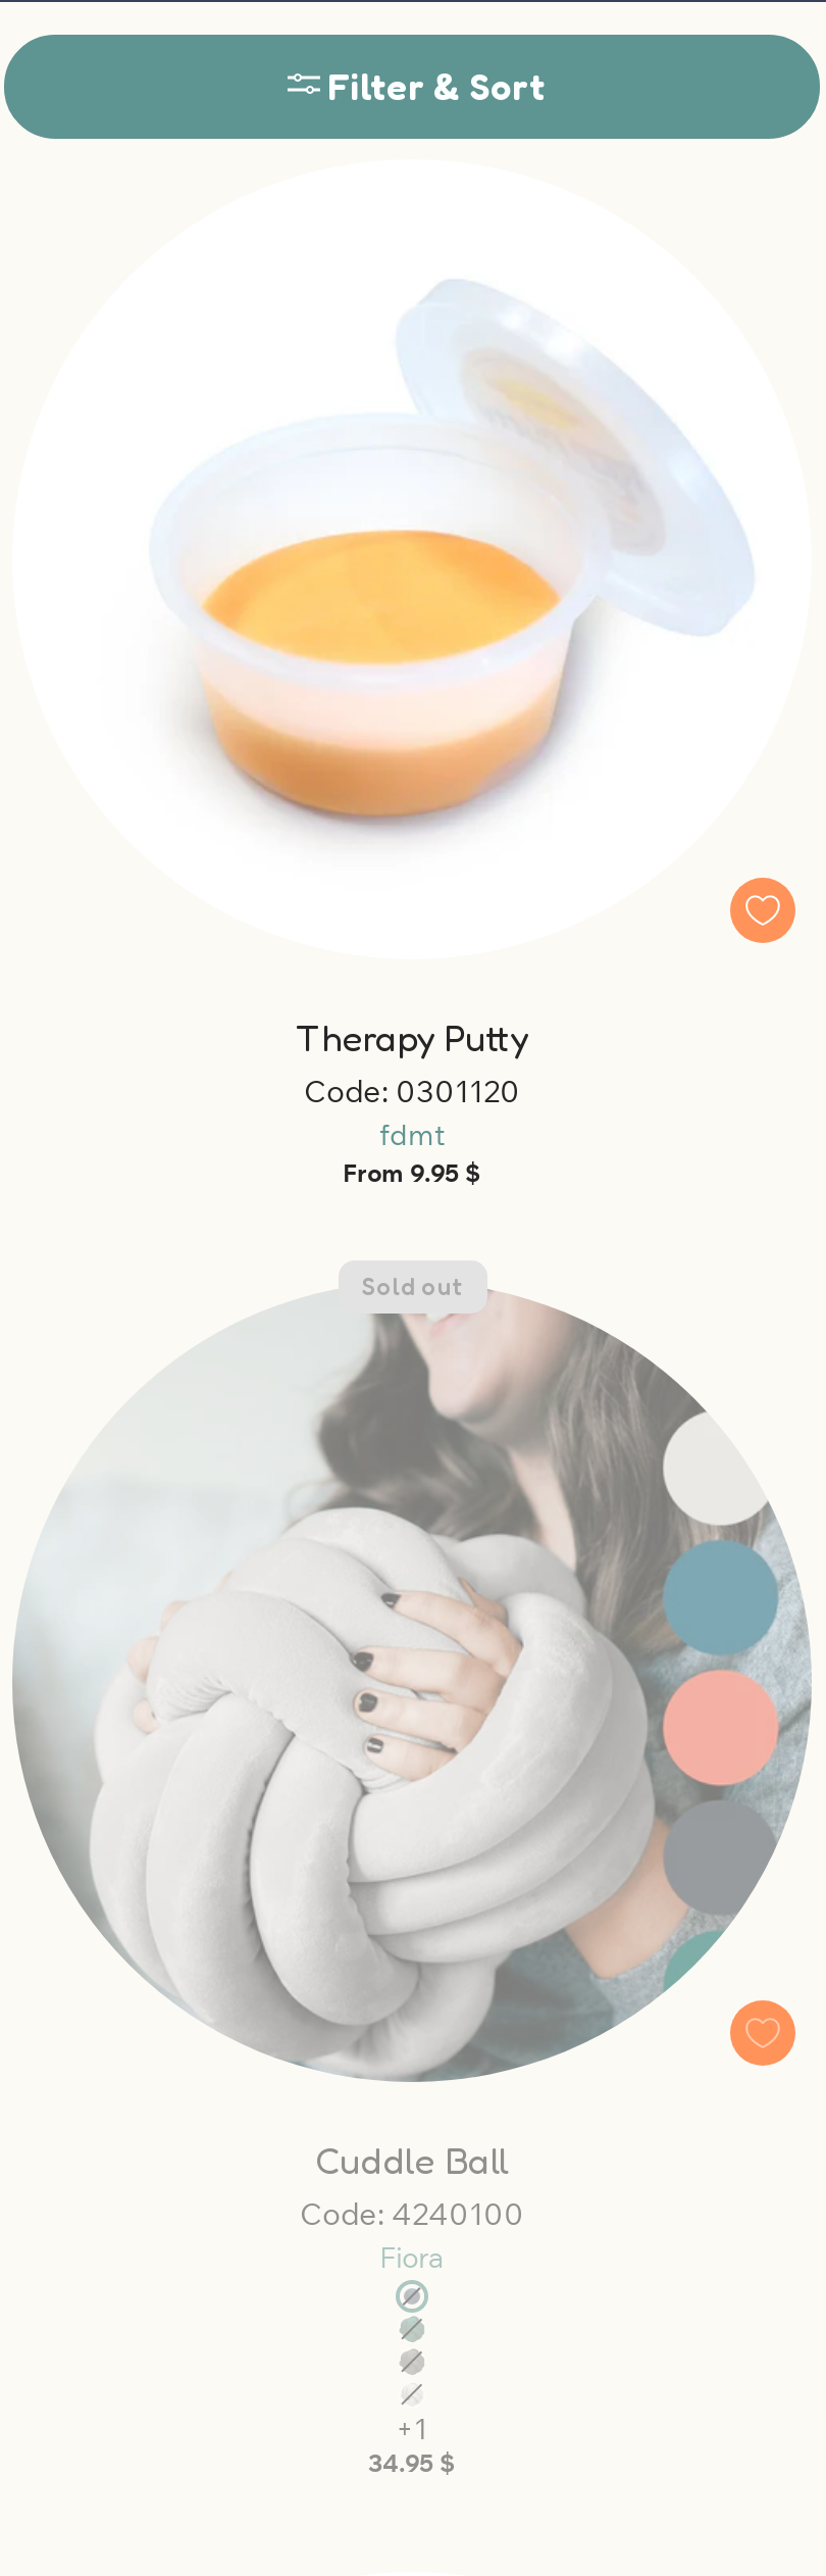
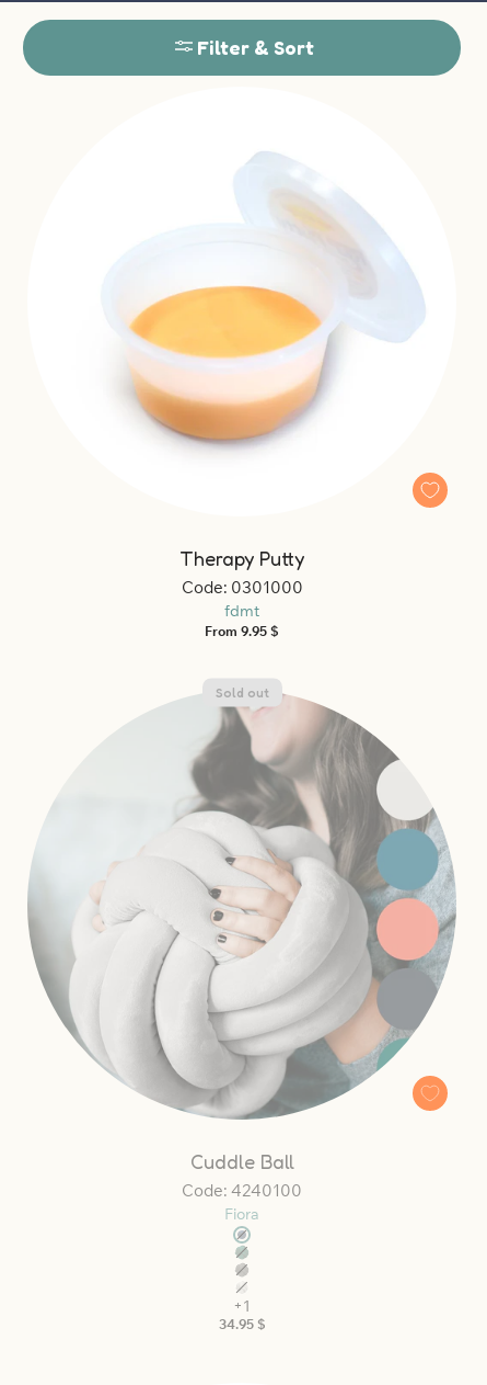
- Code: 0301120
+ Code: 0301000
